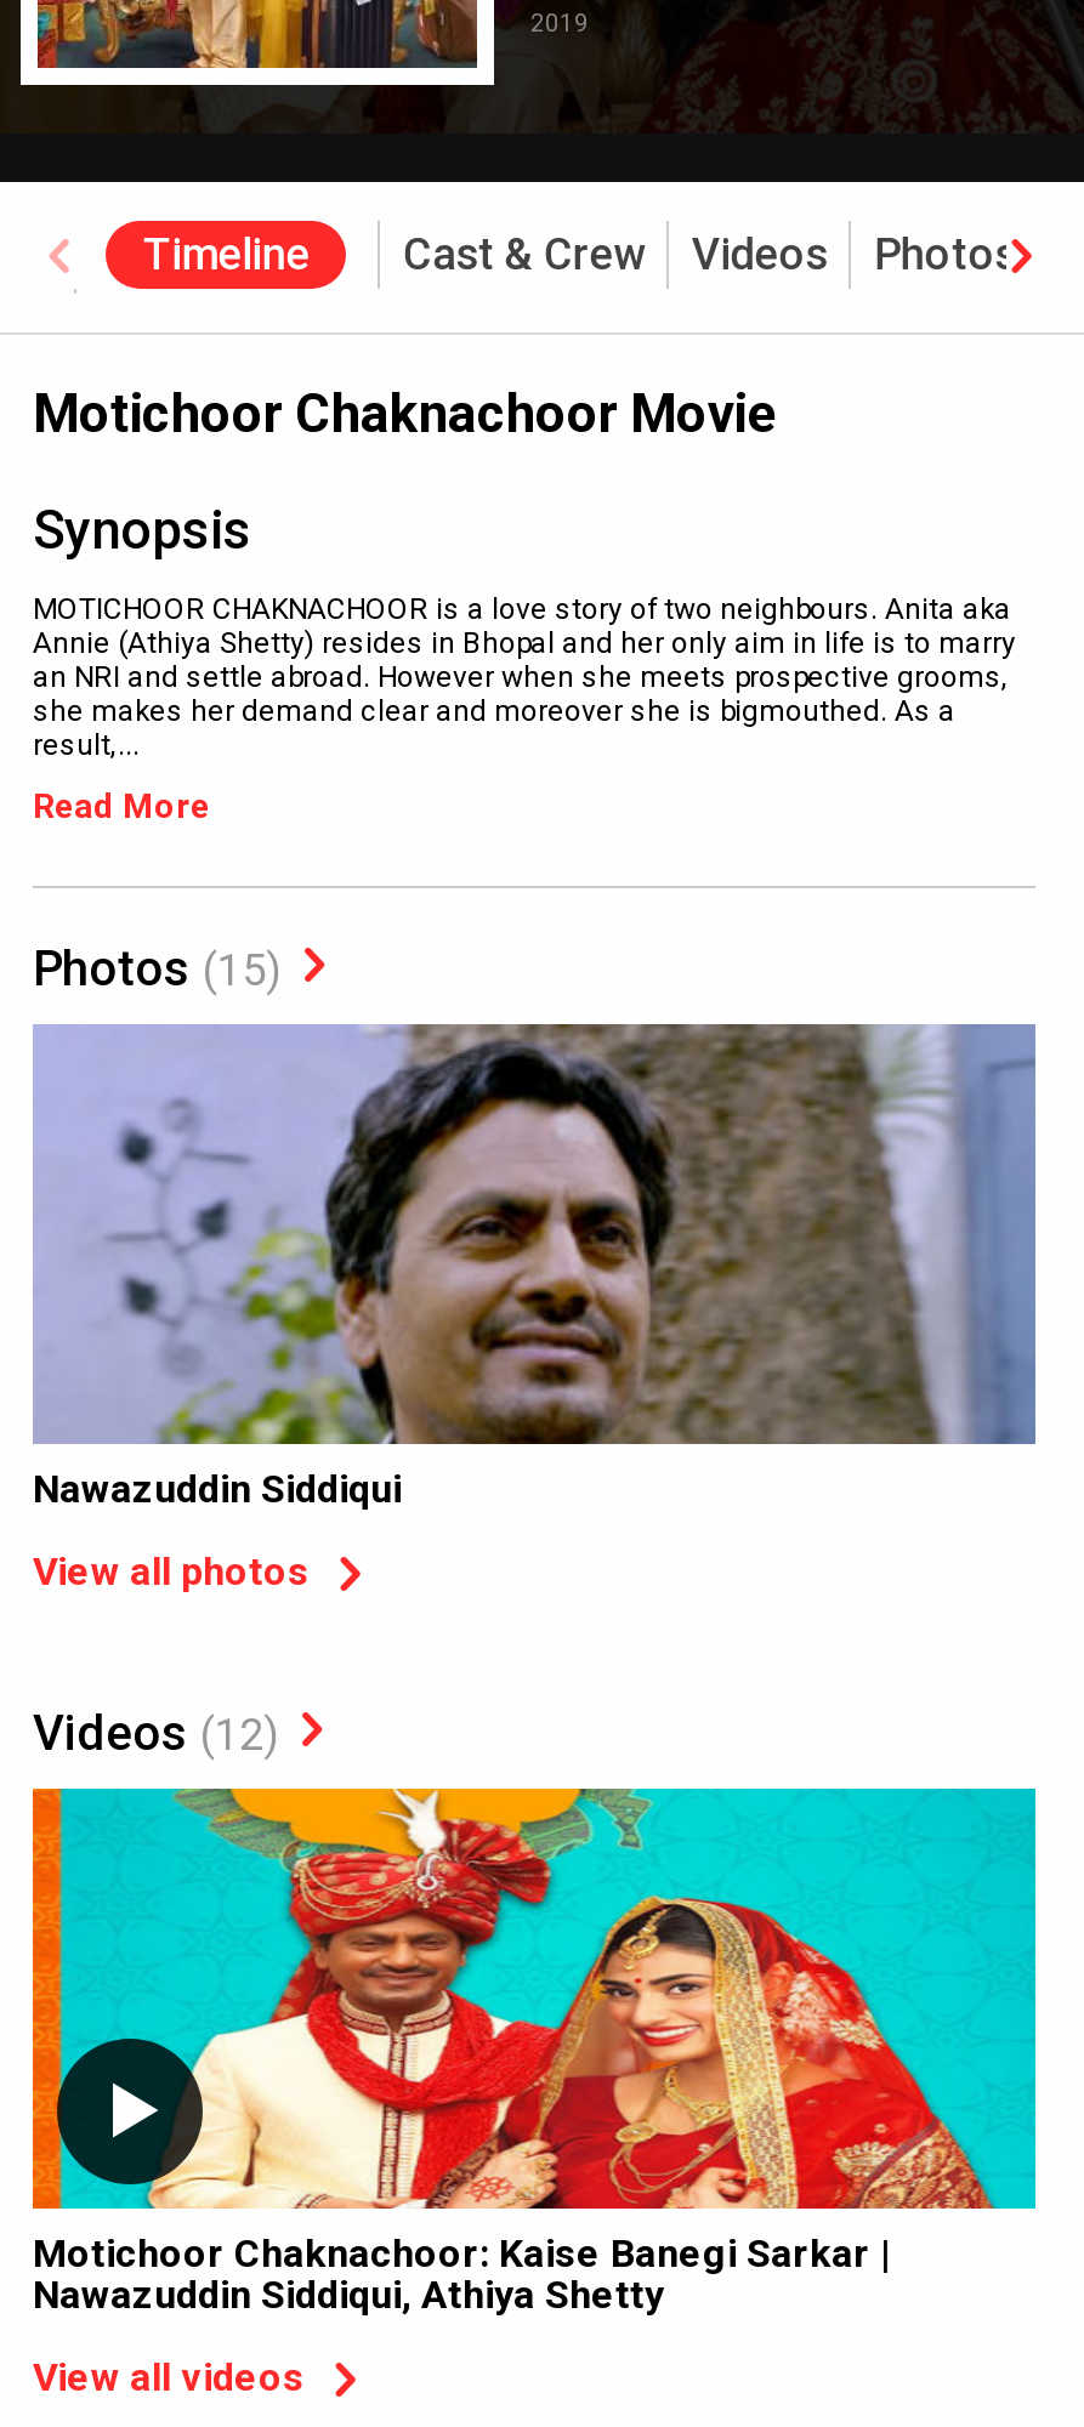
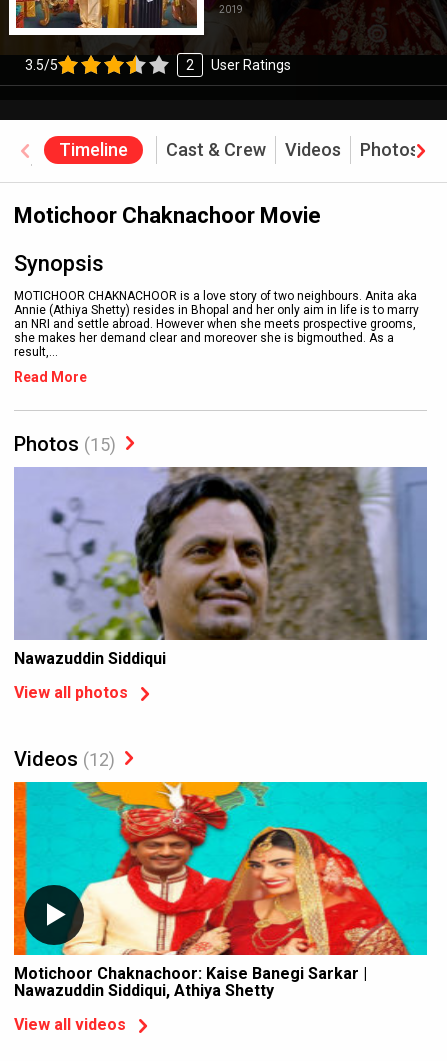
+ 3.5/5
+ 2
+ User Ratings
